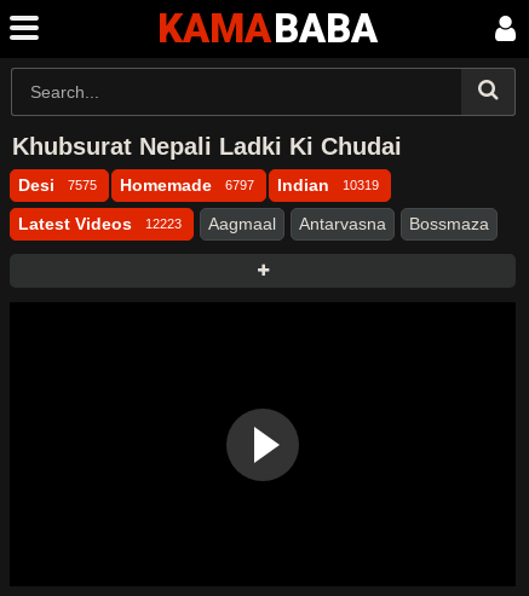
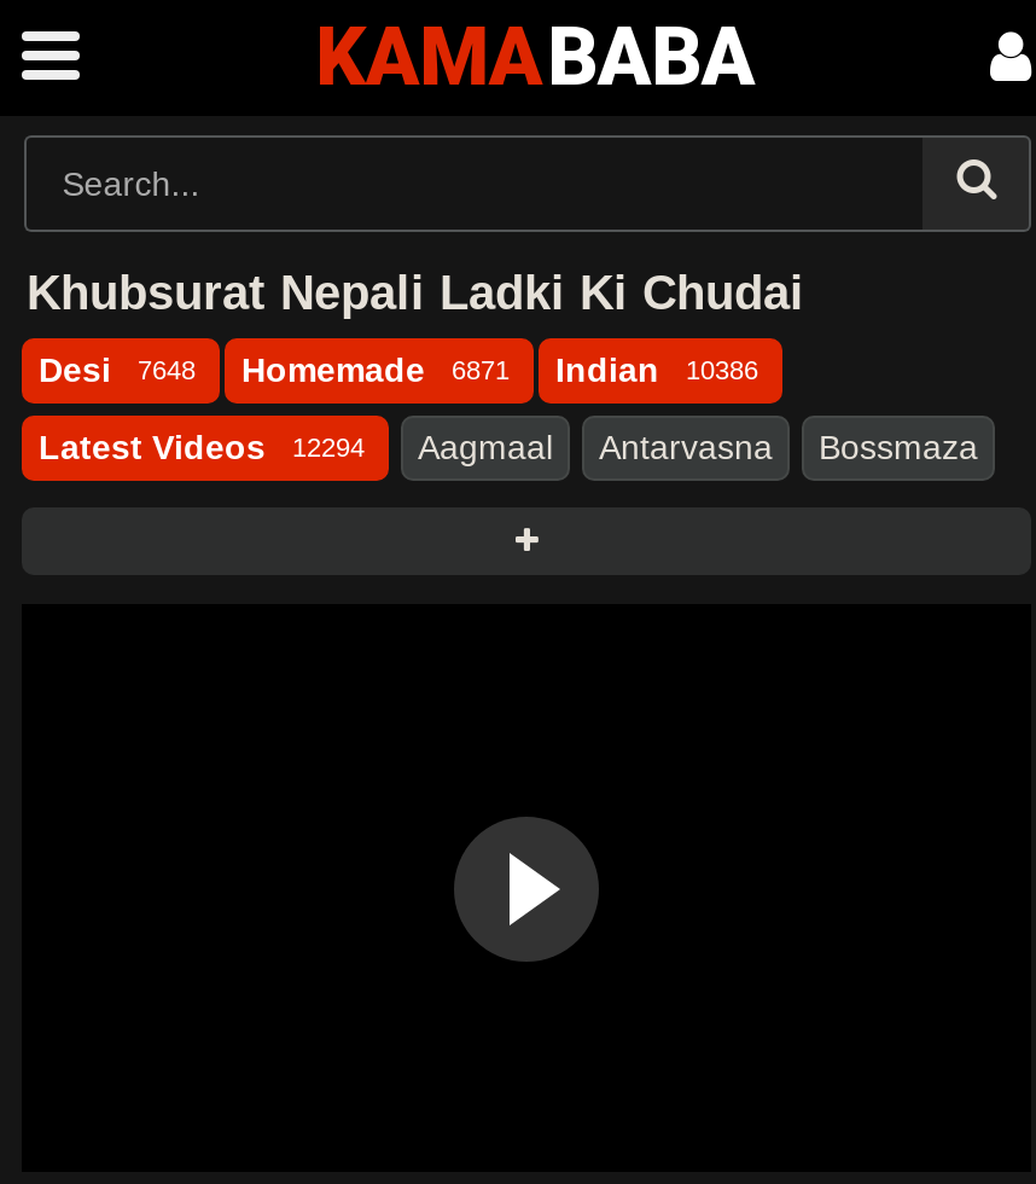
- Desi 7575
+ Desi 7648

- Homemade 6797
+ Homemade 6871

- Indian 10319
+ Indian 10386

- Latest Videos 12223
+ Latest Videos 12294
